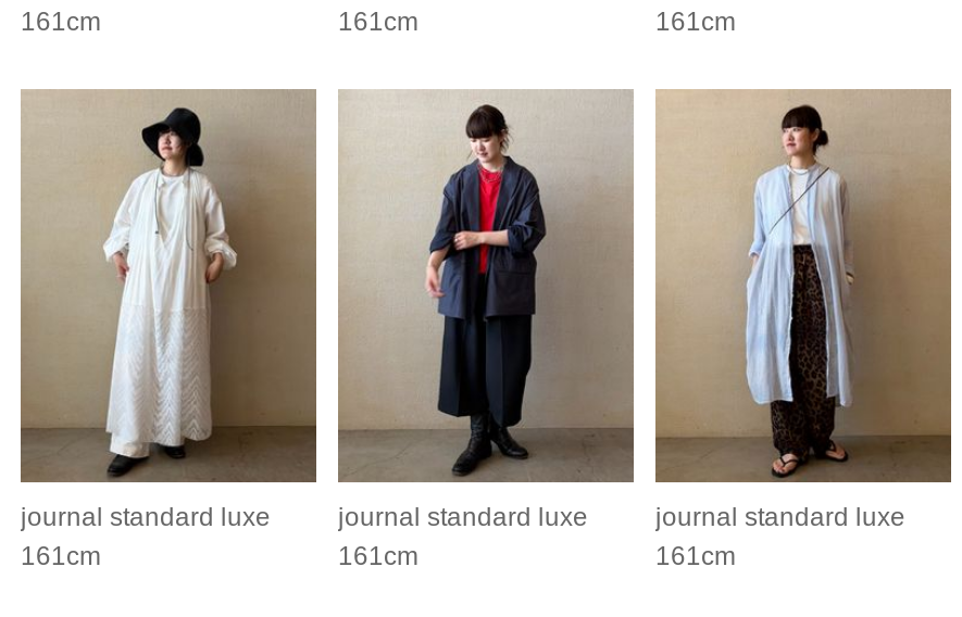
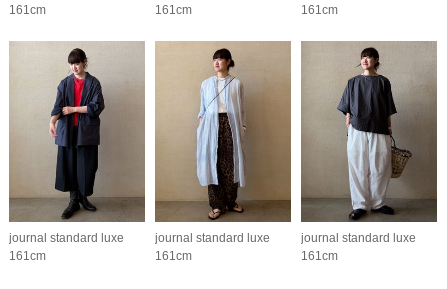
- [image]
+ [image]

- [image]
+ [image]

- [image]
+ [image]
